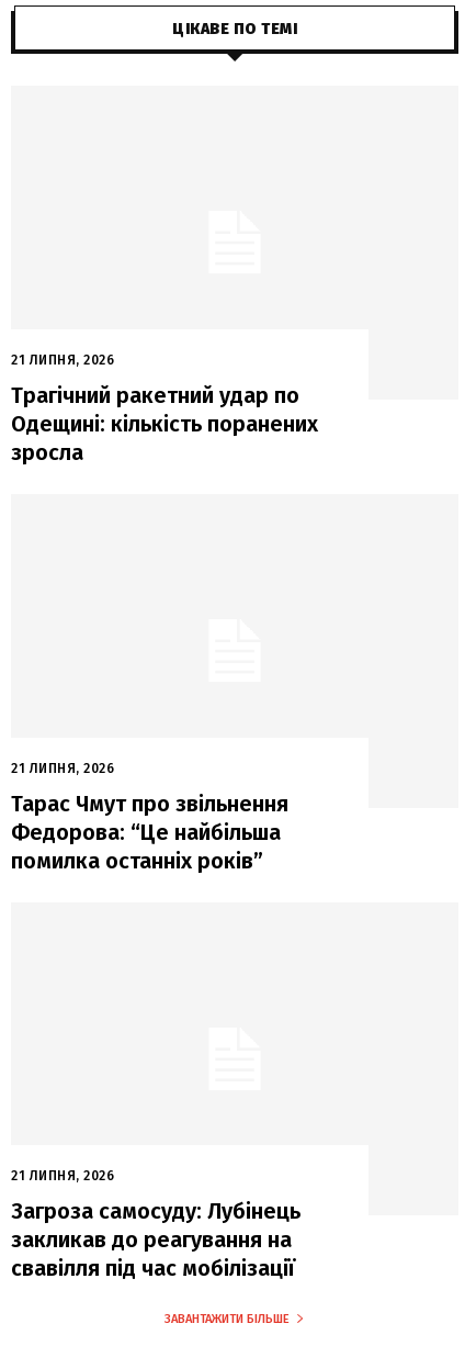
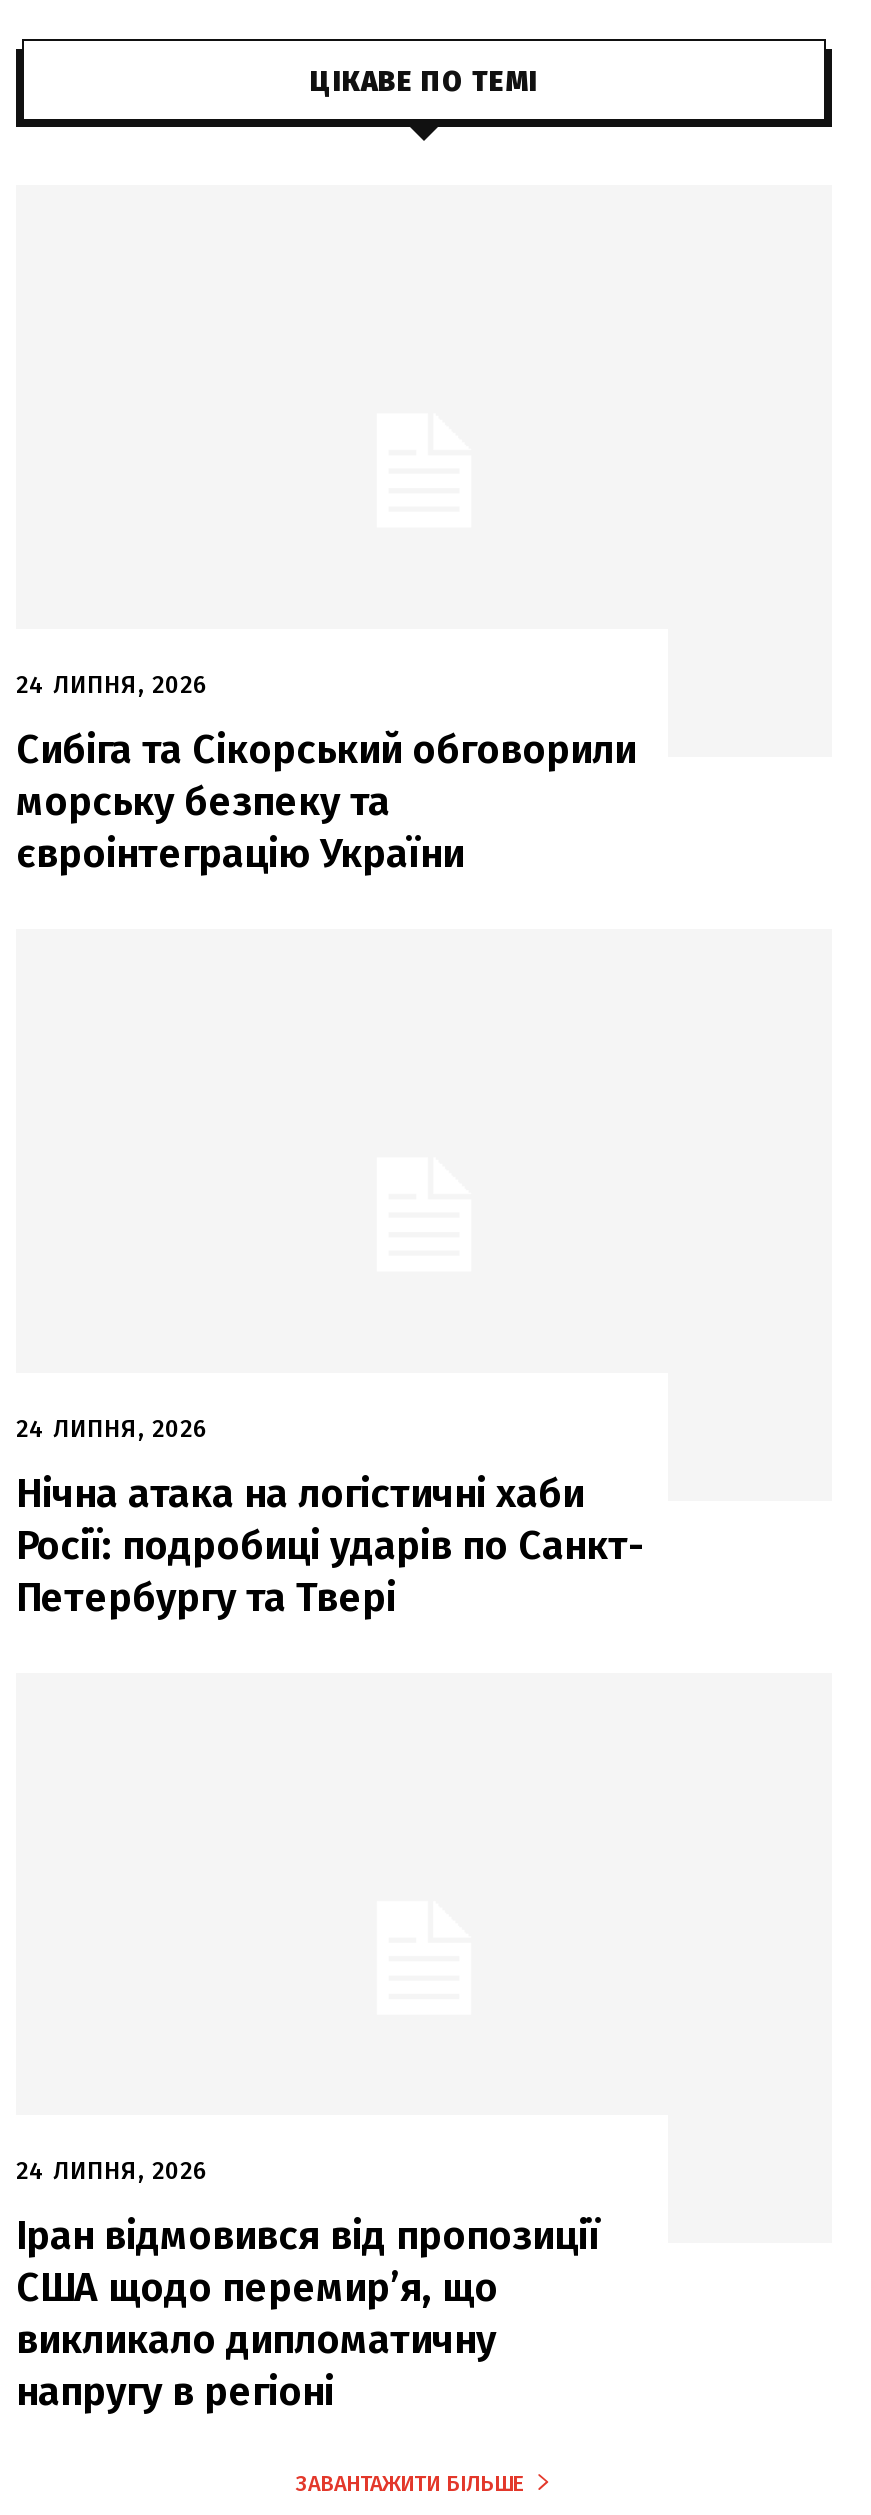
- 21 ЛИПНЯ, 2026
+ 24 ЛИПНЯ, 2026

- Трагічний ракетний удар по
- Одещині: кількість поранених
- зросла
+ Сибіга та Сікорський обговорили
+ морську безпеку та
+ євроінтеграцію України

- 21 ЛИПНЯ, 2026
+ 24 ЛИПНЯ, 2026

- Тарас Чмут про звільнення
- Федорова: “Це найбільша
- помилка останніх років”
+ Нічна атака на логістичні хаби
+ Росії: подробиці ударів по Санкт-
+ Петербургу та Твері

- 21 ЛИПНЯ, 2026
+ 24 ЛИПНЯ, 2026

- Загроза самосуду: Лубінець
- закликав до реагування на
- свавілля під час мобілізації
+ Іран відмовився від пропозиції
+ США щодо перемир’я, що
+ викликало дипломатичну
+ напругу в регіоні
